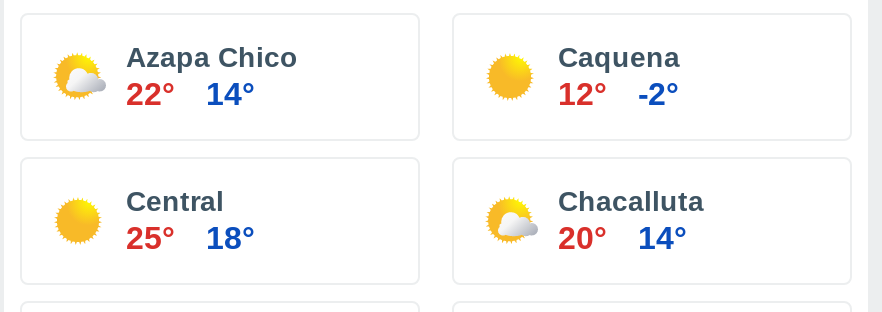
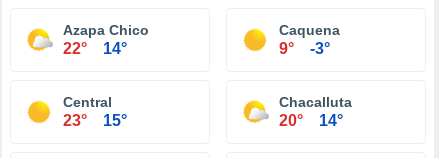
- 12°
+ 9°

- -2°
+ -3°

- 25°
+ 23°

- 18°
+ 15°
